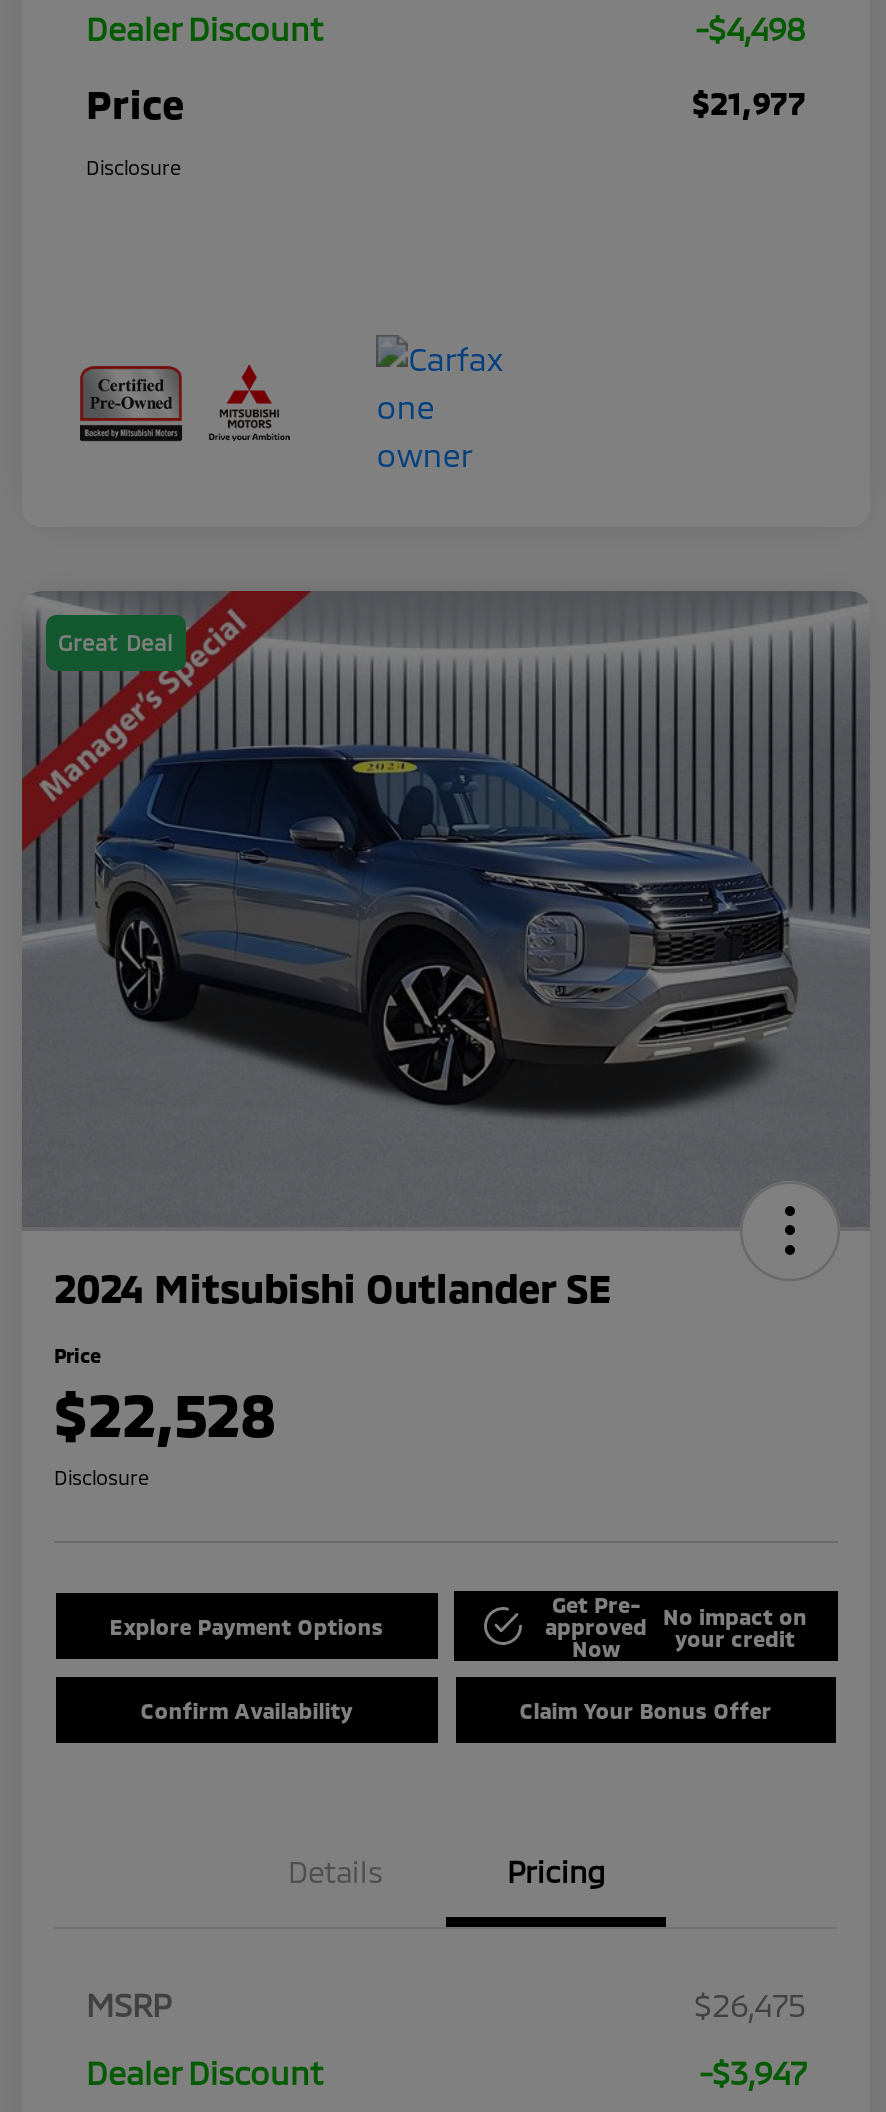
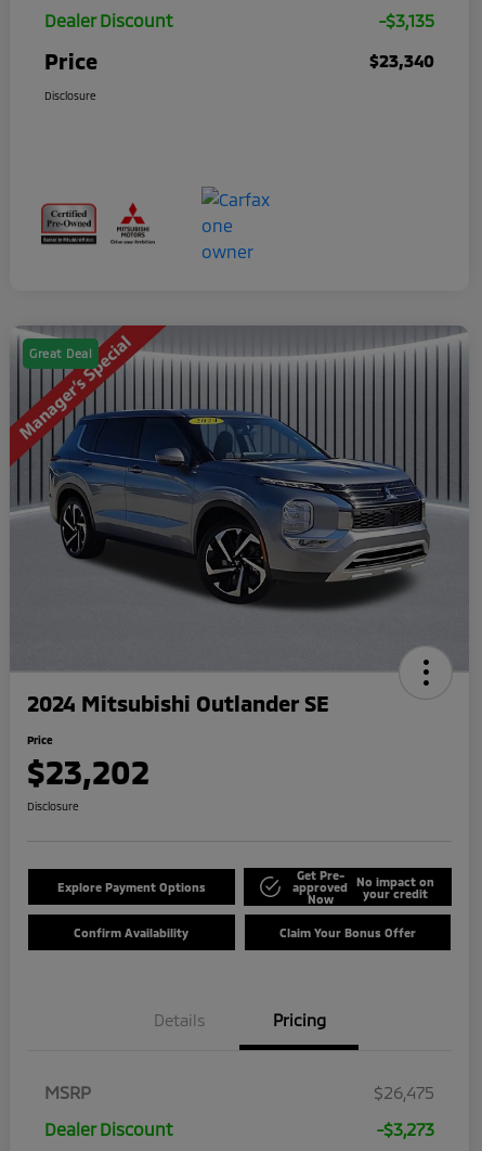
- -$4,498
+ -$3,135

- $21,977
+ $23,340

- $22,528
+ $23,202

- -$3,947
+ -$3,273
